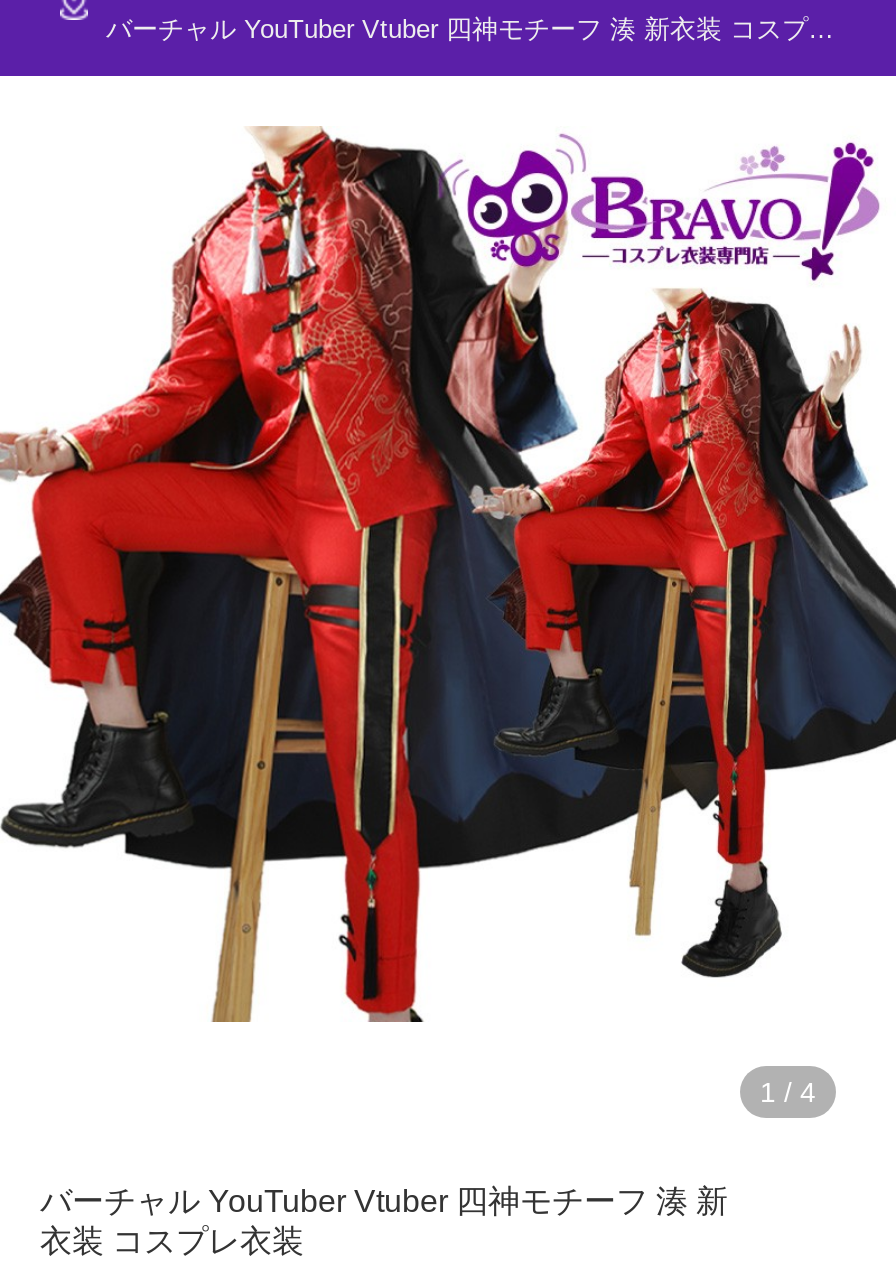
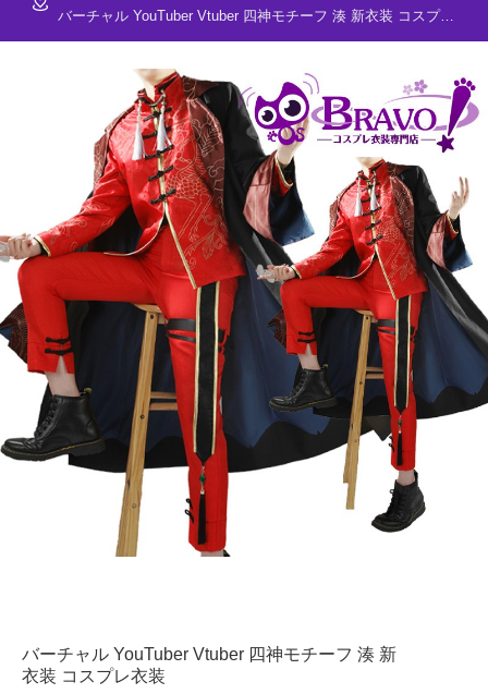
- 1 / 4
